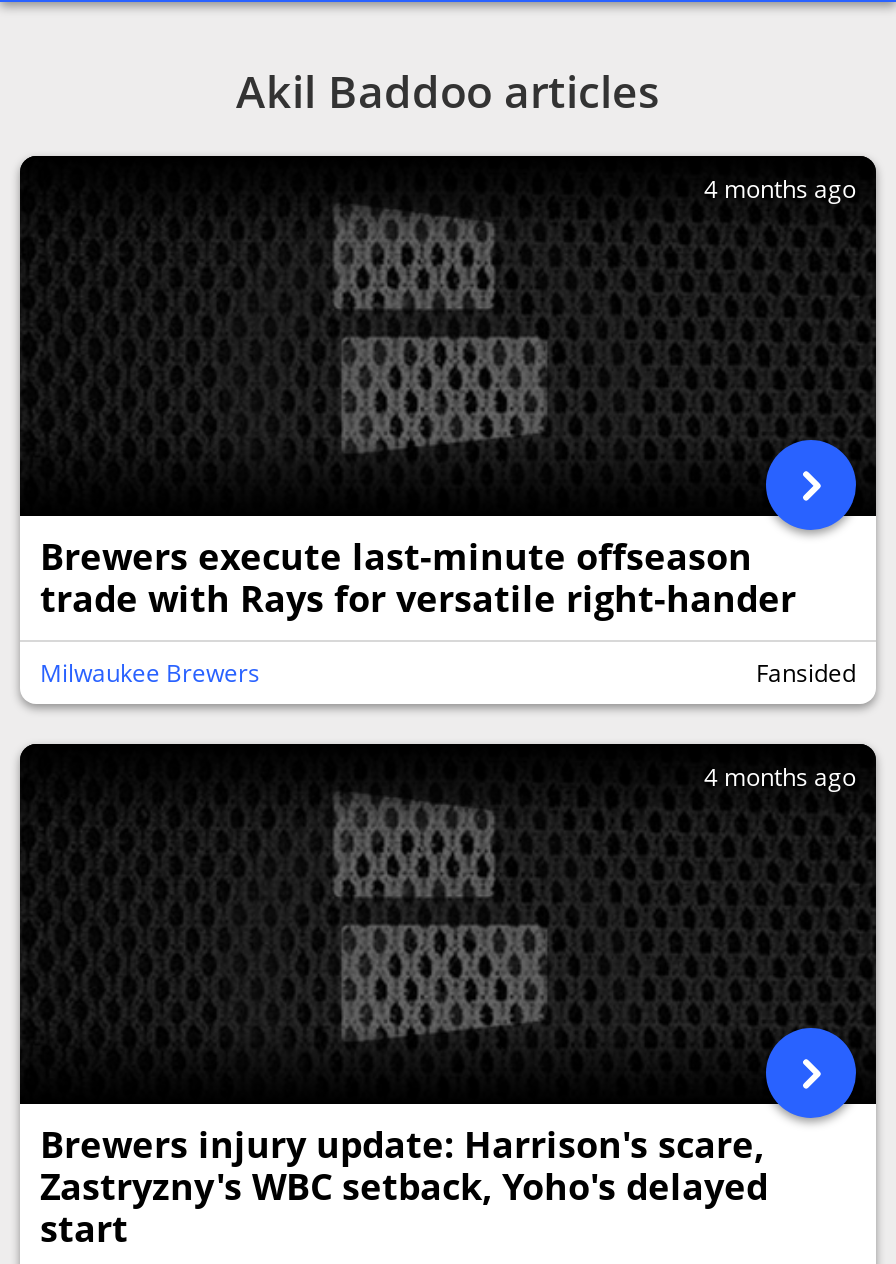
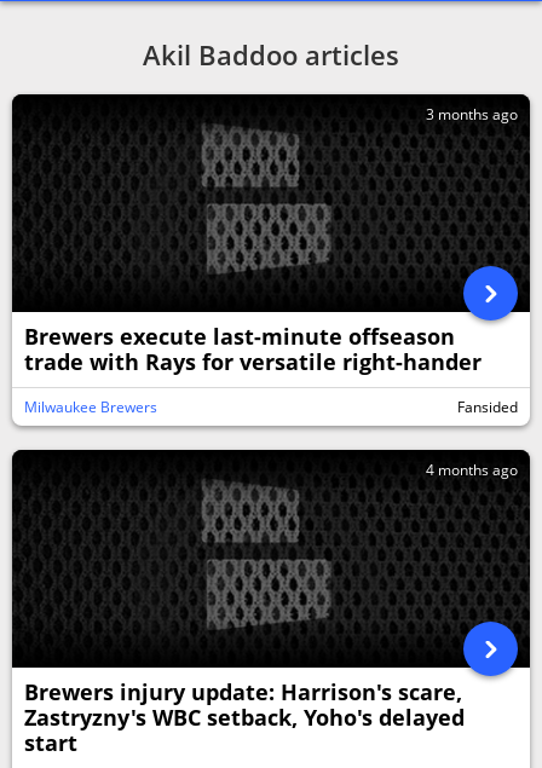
- 4 months ago
+ 3 months ago
